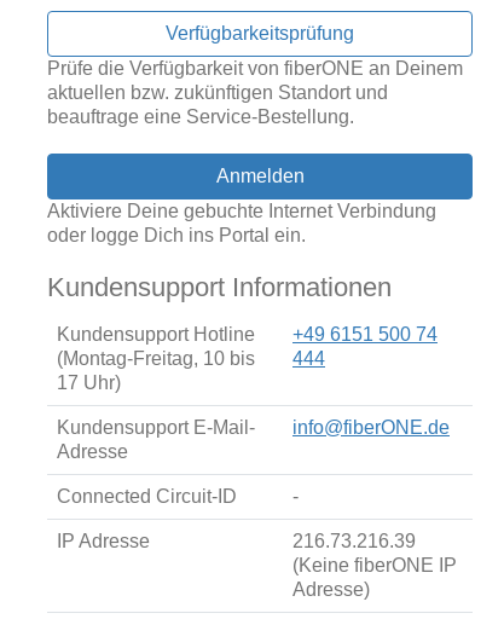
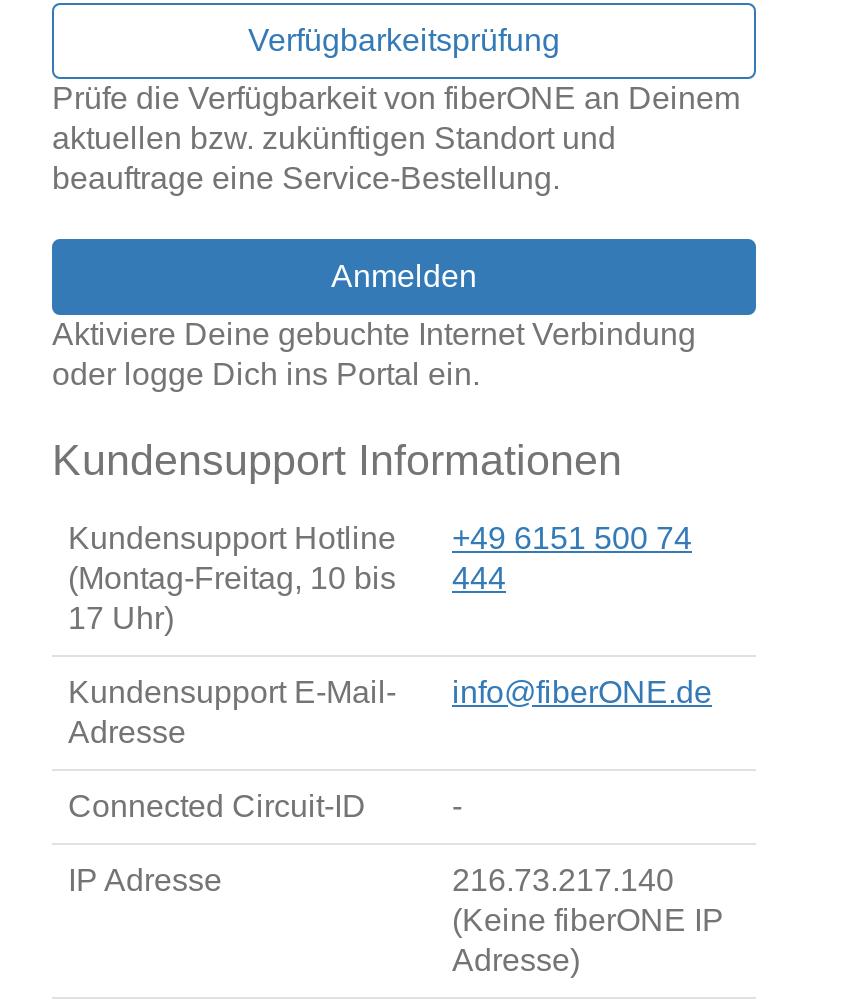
- 216.73.216.39
+ 216.73.217.140
